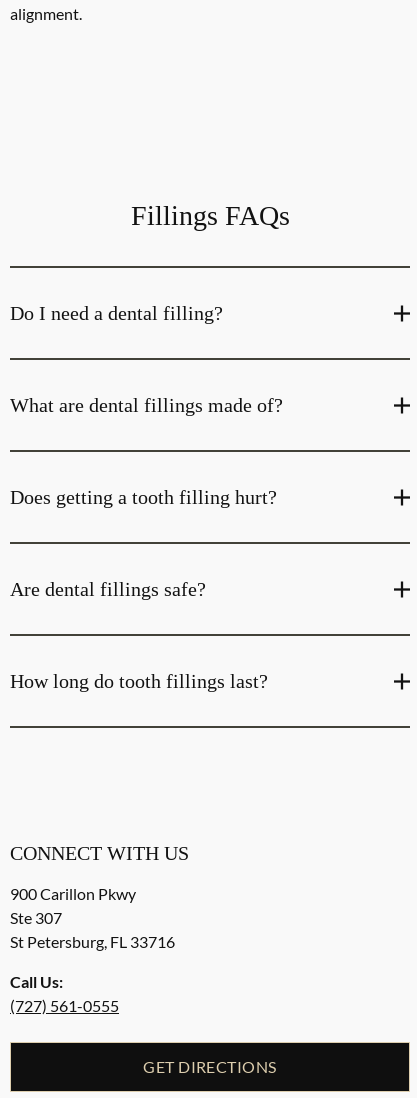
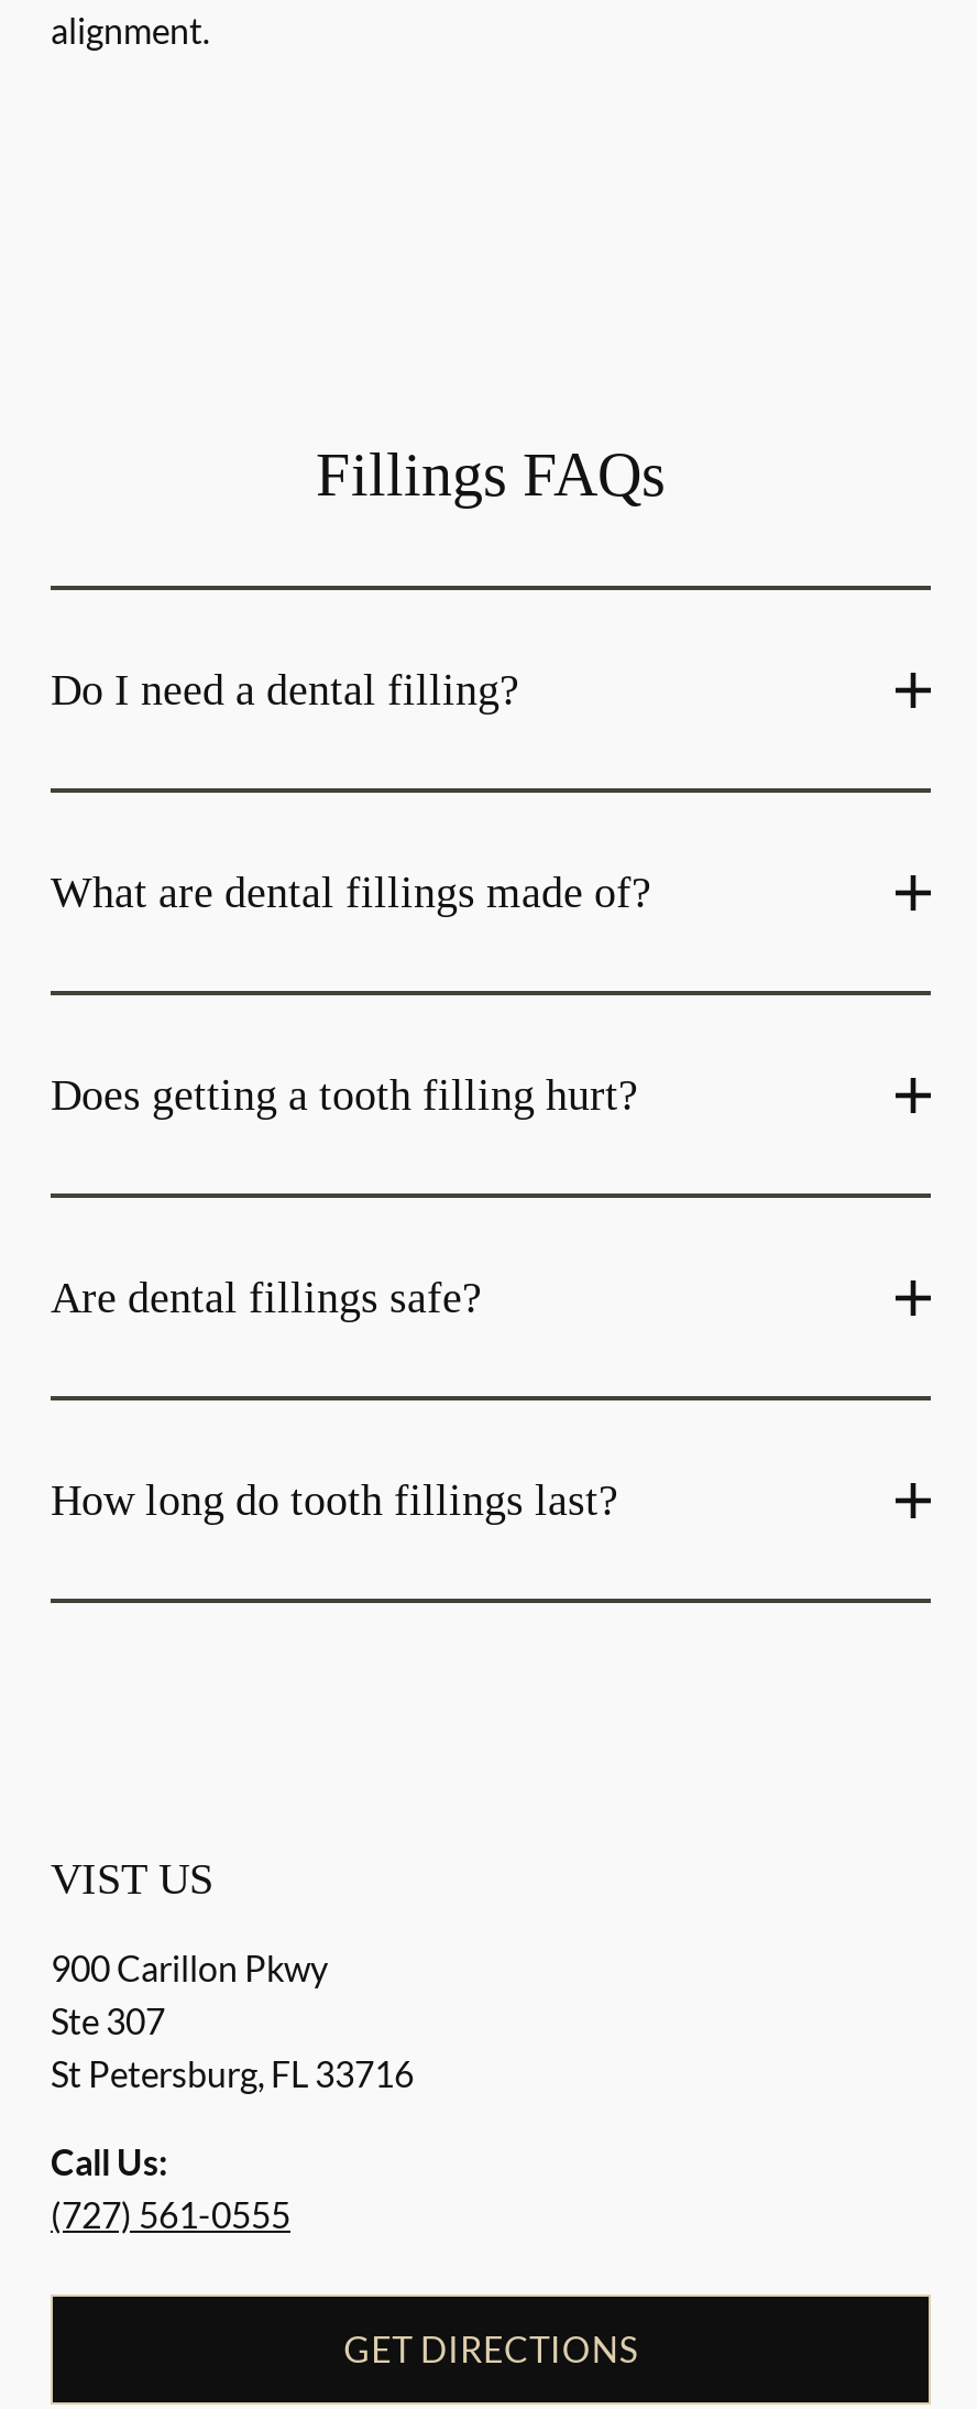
- CONNECT WITH US
+ VIST US
